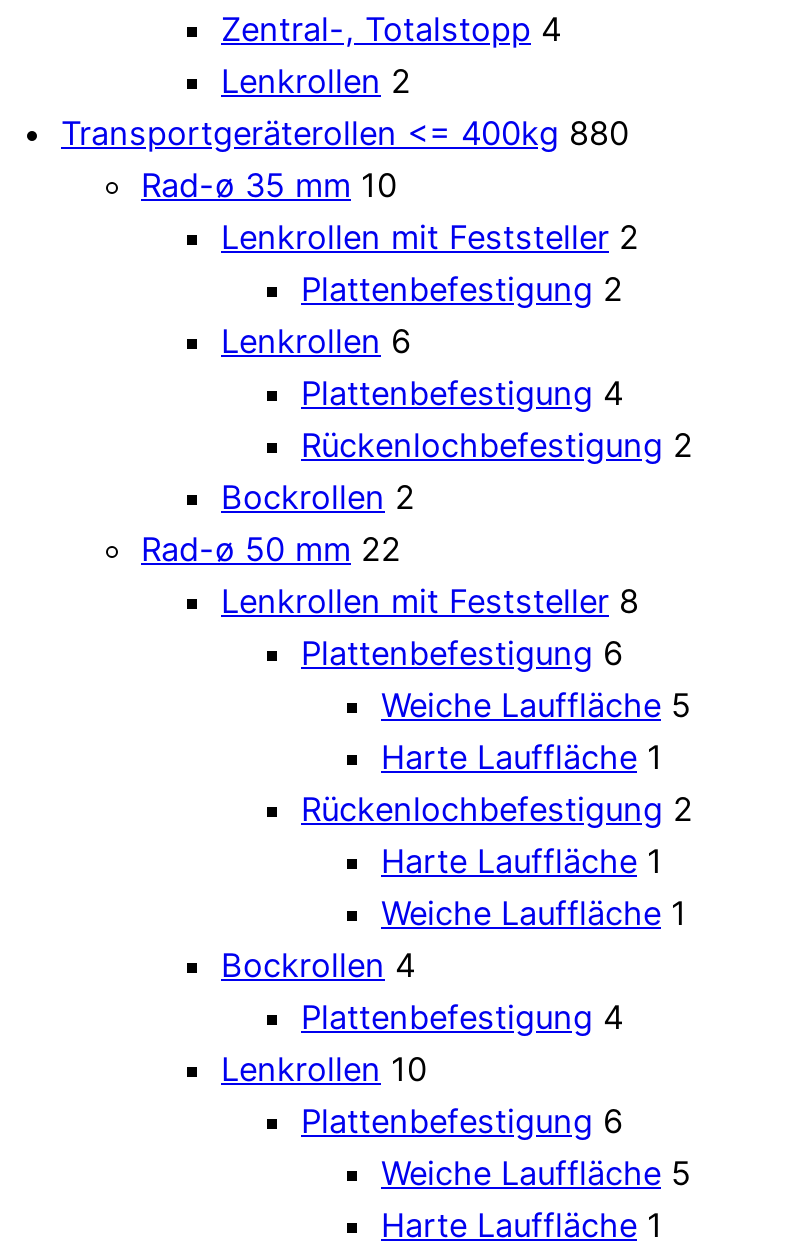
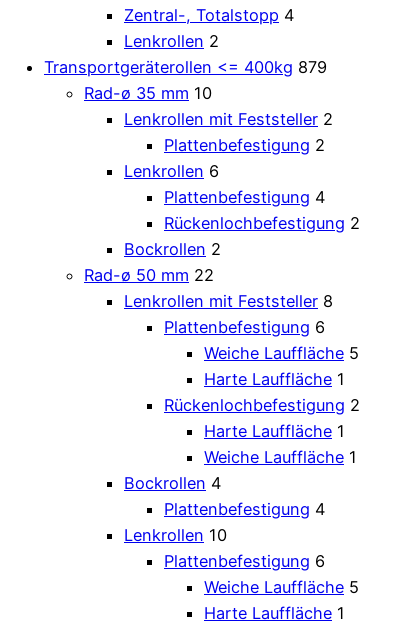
- Transportgeräterollen <= 400kg 880
+ Transportgeräterollen <= 400kg 879
